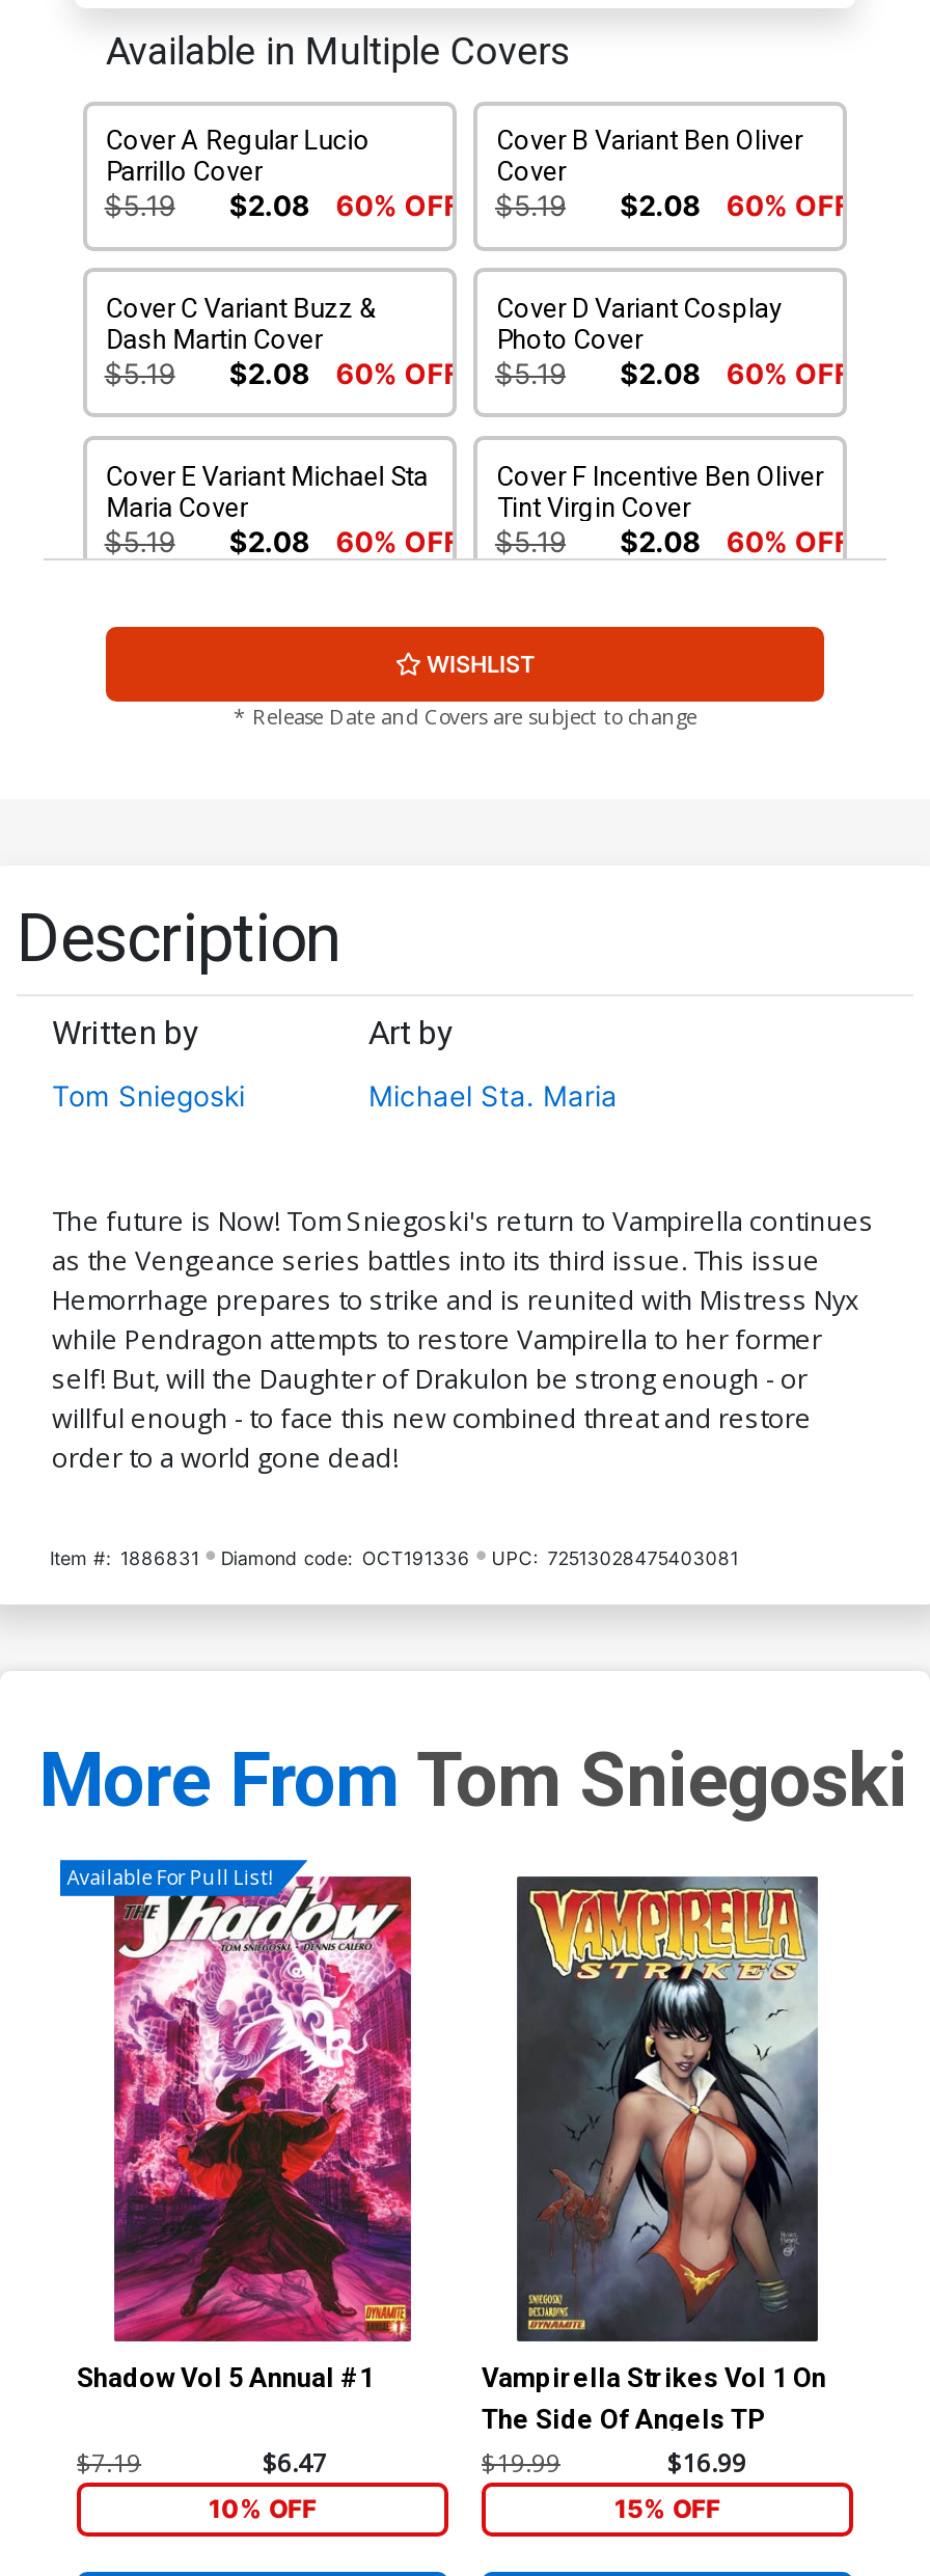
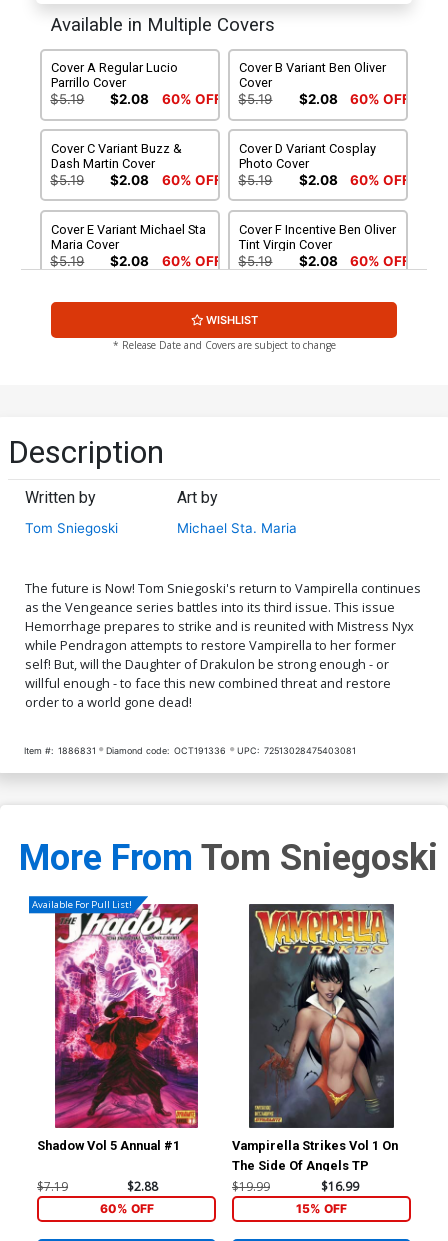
- $6.47
+ $2.88

- 10% OFF
+ 60% OFF
